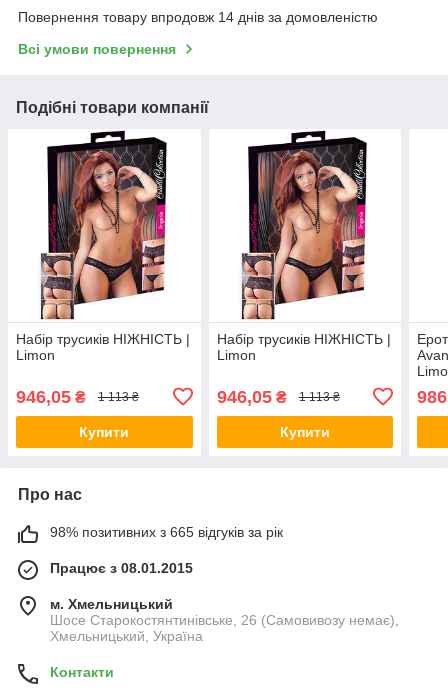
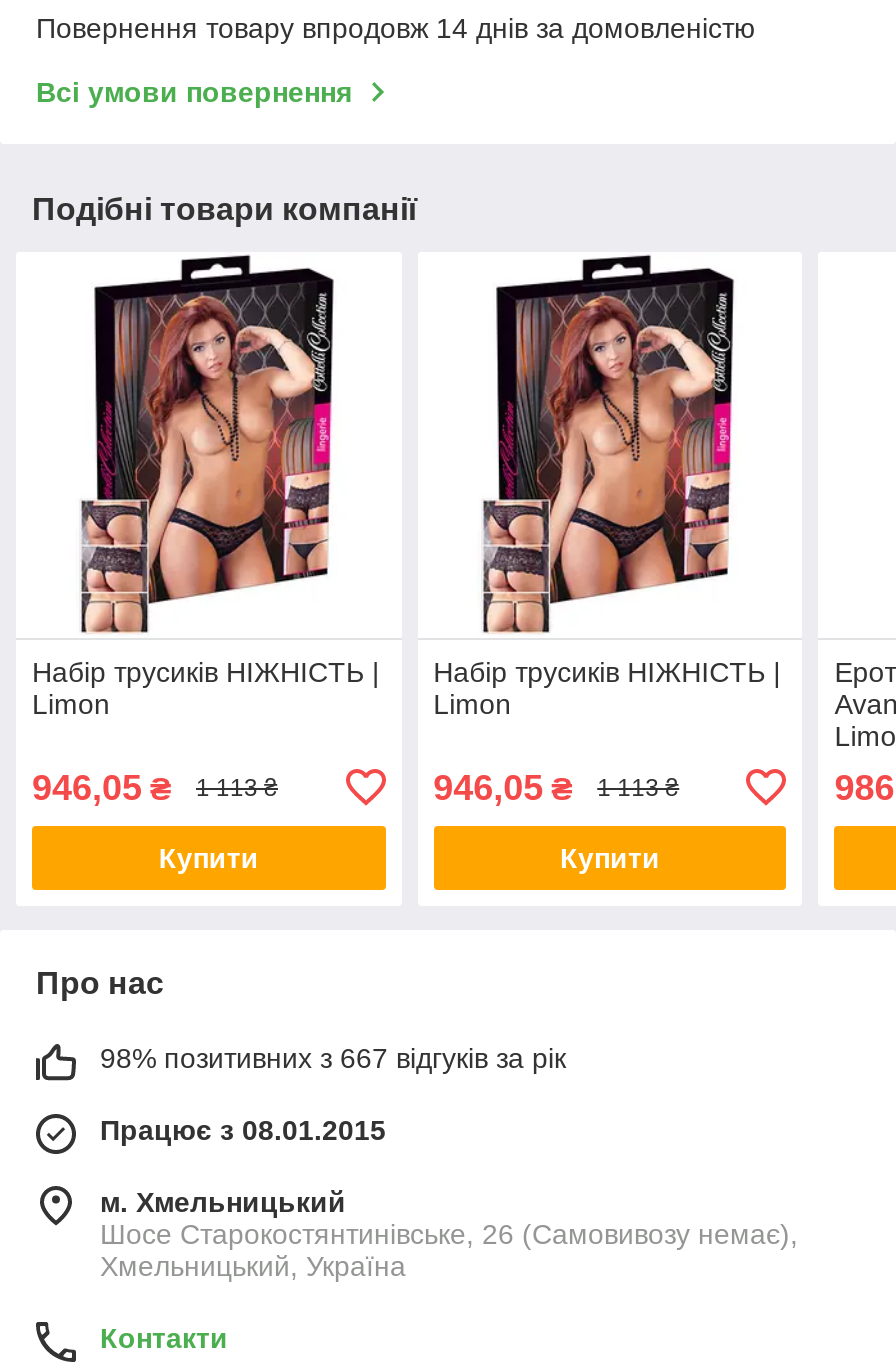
- 98% позитивних з 665 відгуків за рік
+ 98% позитивних з 667 відгуків за рік
